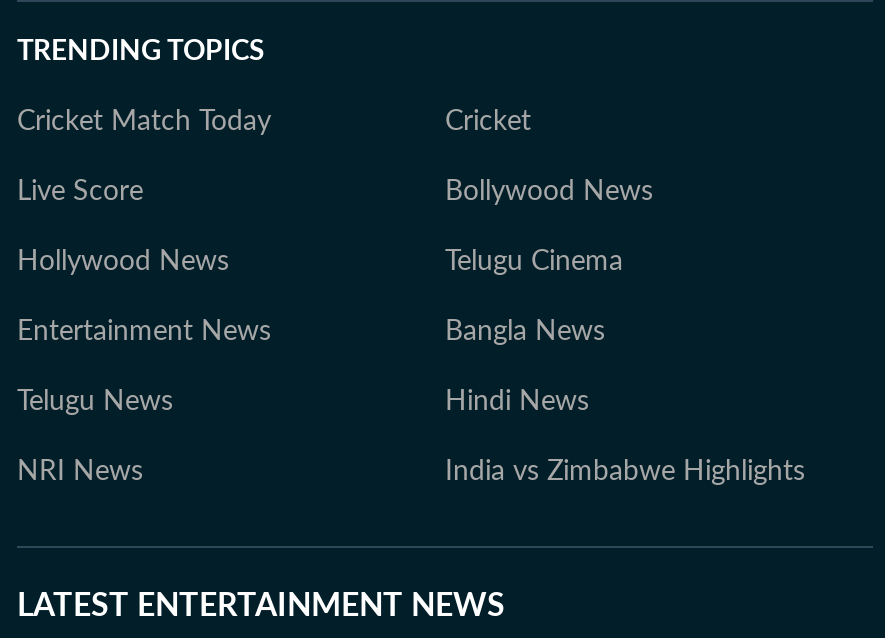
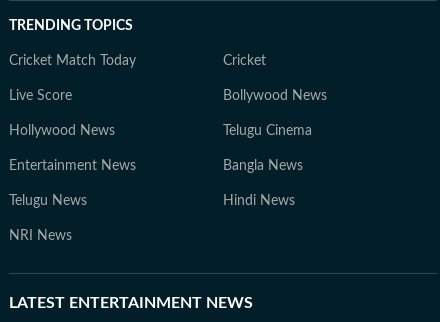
- India vs Zimbabwe Highlights
